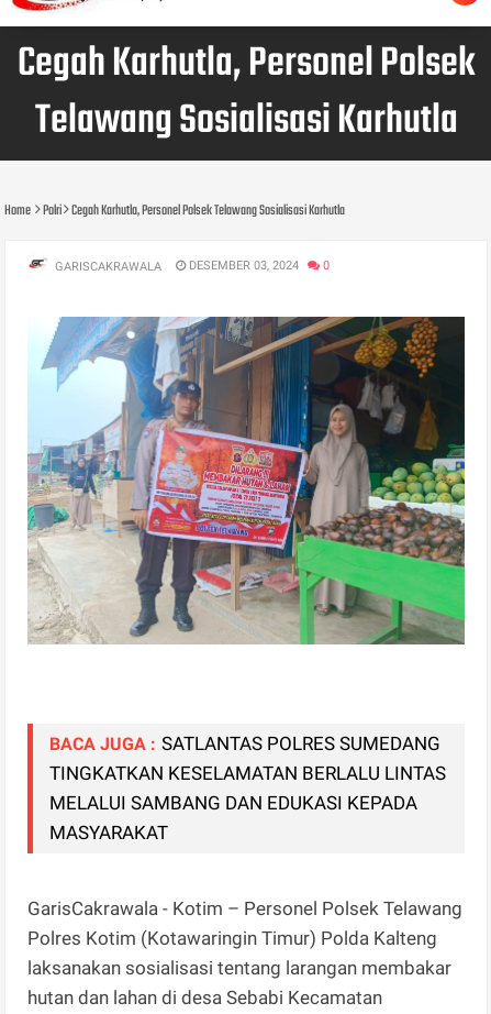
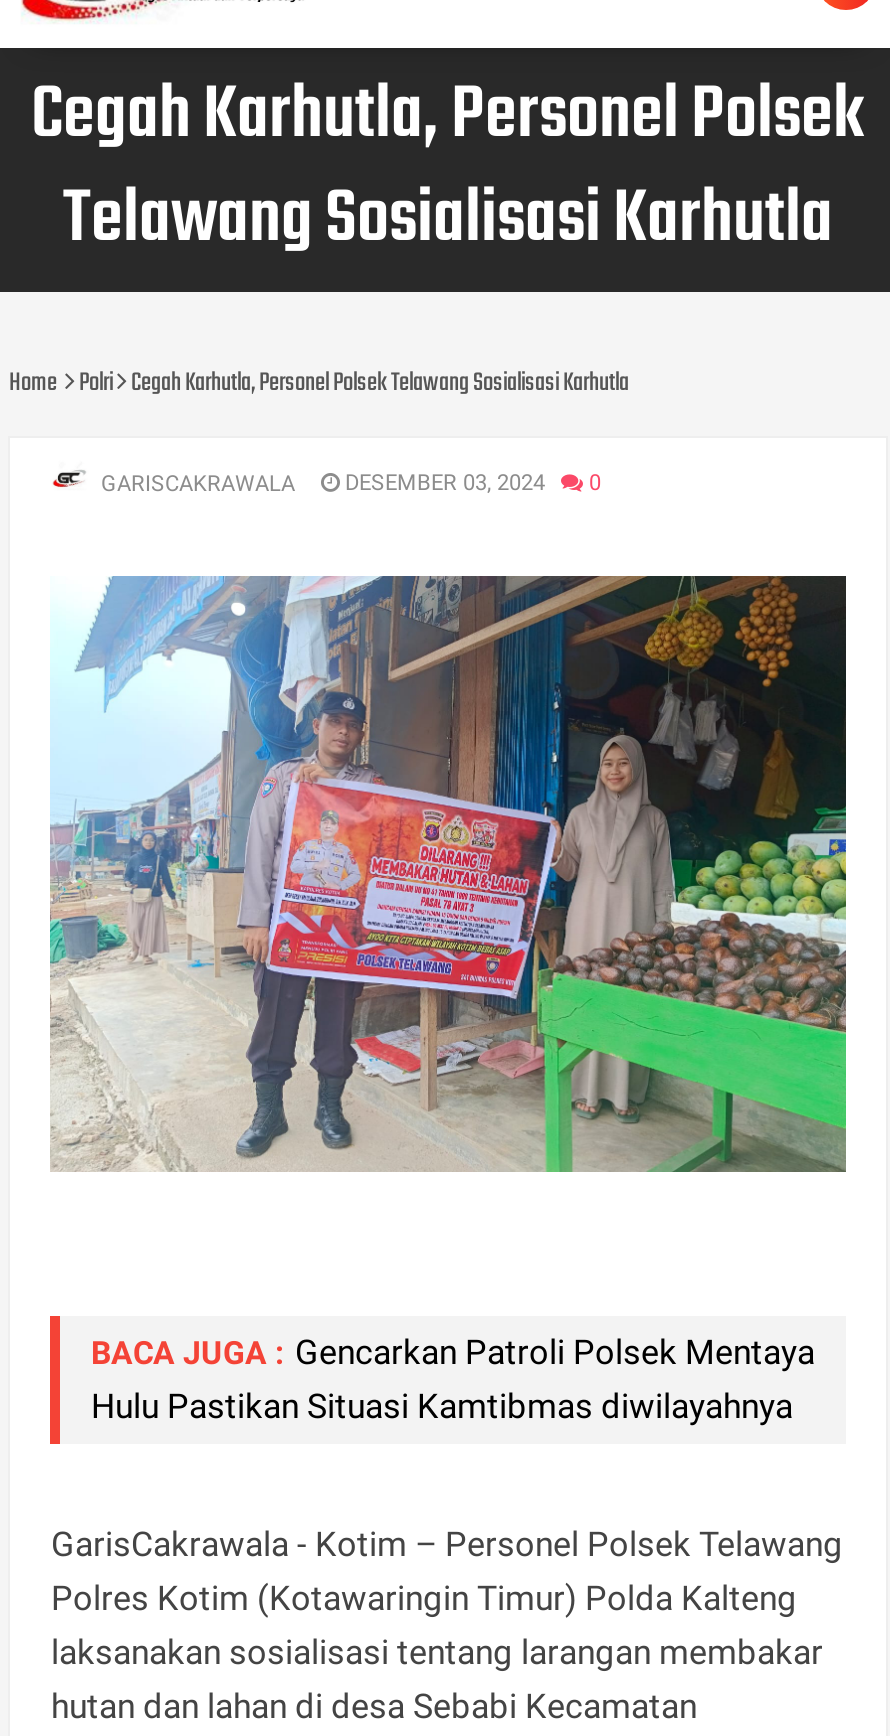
- BACA JUGA : SATLANTAS POLRES SUMEDANG
- TINGKATKAN KESELAMATAN BERLALU LINTAS
- MELALUI SAMBANG DAN EDUKASI KEPADA
- MASYARAKAT
+ BACA JUGA : Gencarkan Patroli Polsek Mentaya
+ Hulu Pastikan Situasi Kamtibmas diwilayahnya
